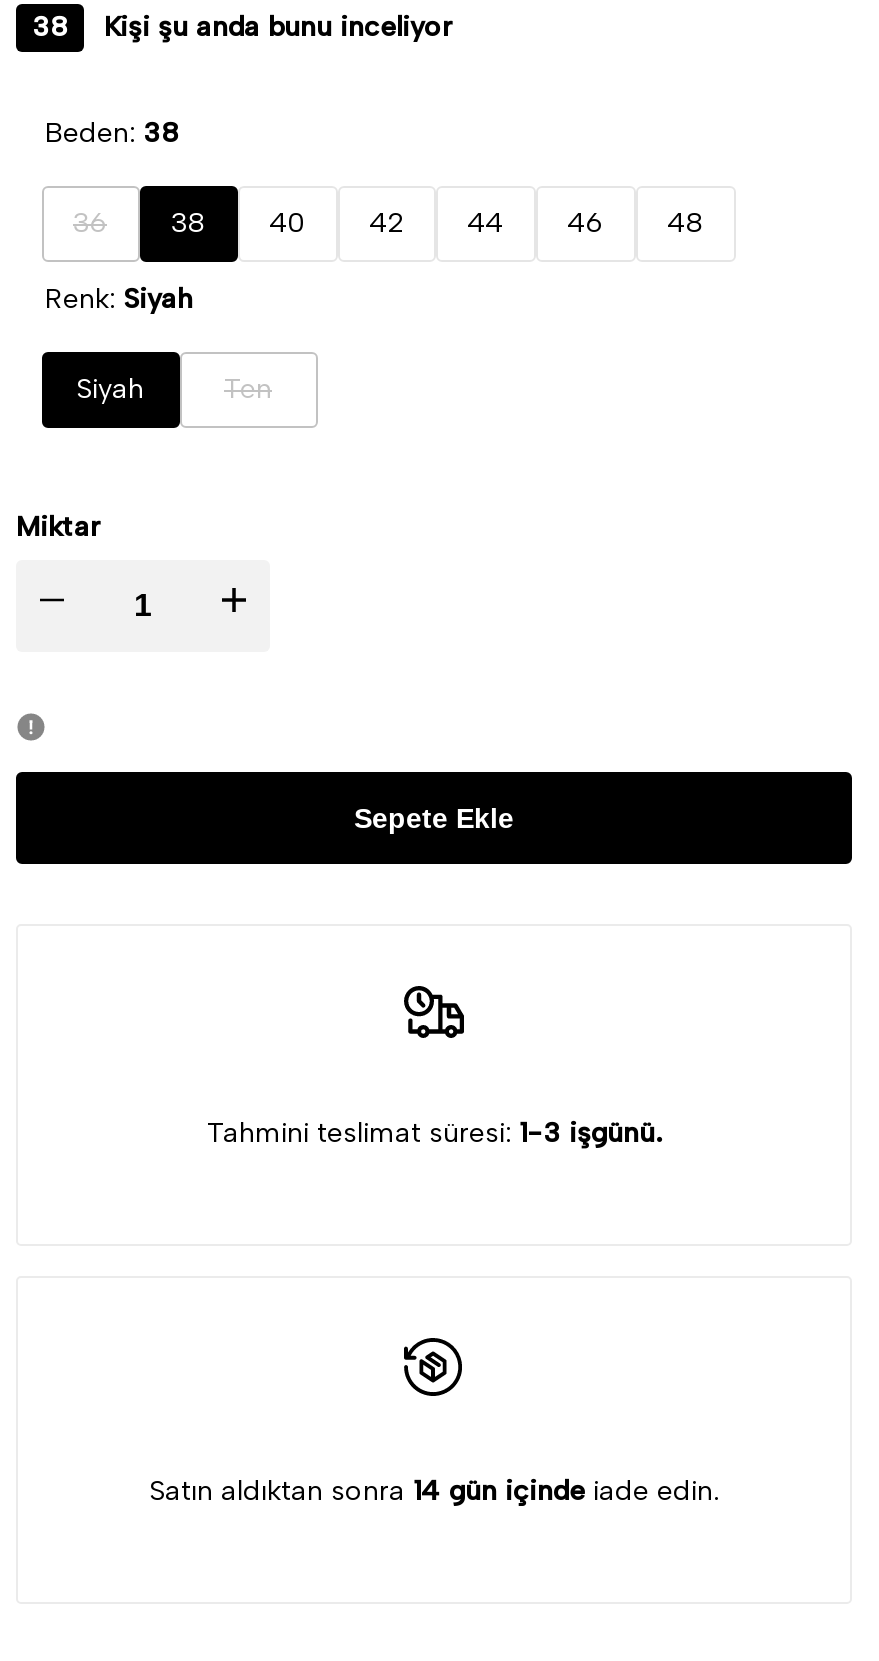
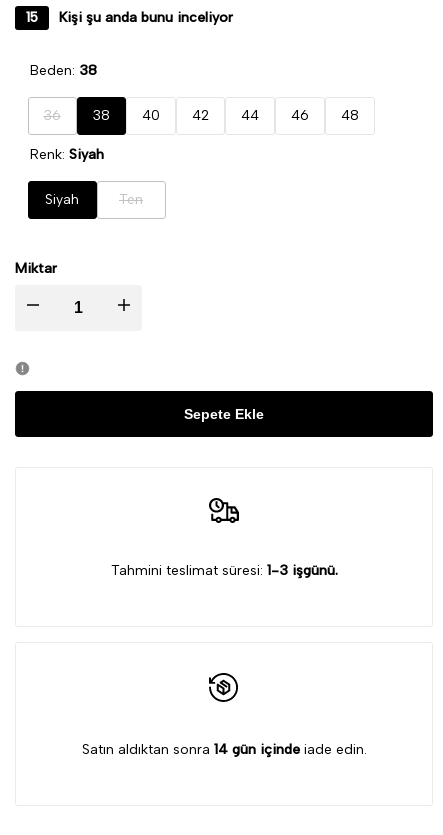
- 38 Kişi şu anda bunu inceliyor
+ 15 Kişi şu anda bunu inceliyor
